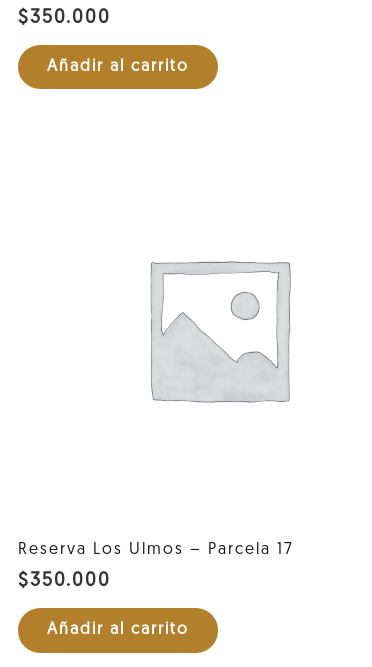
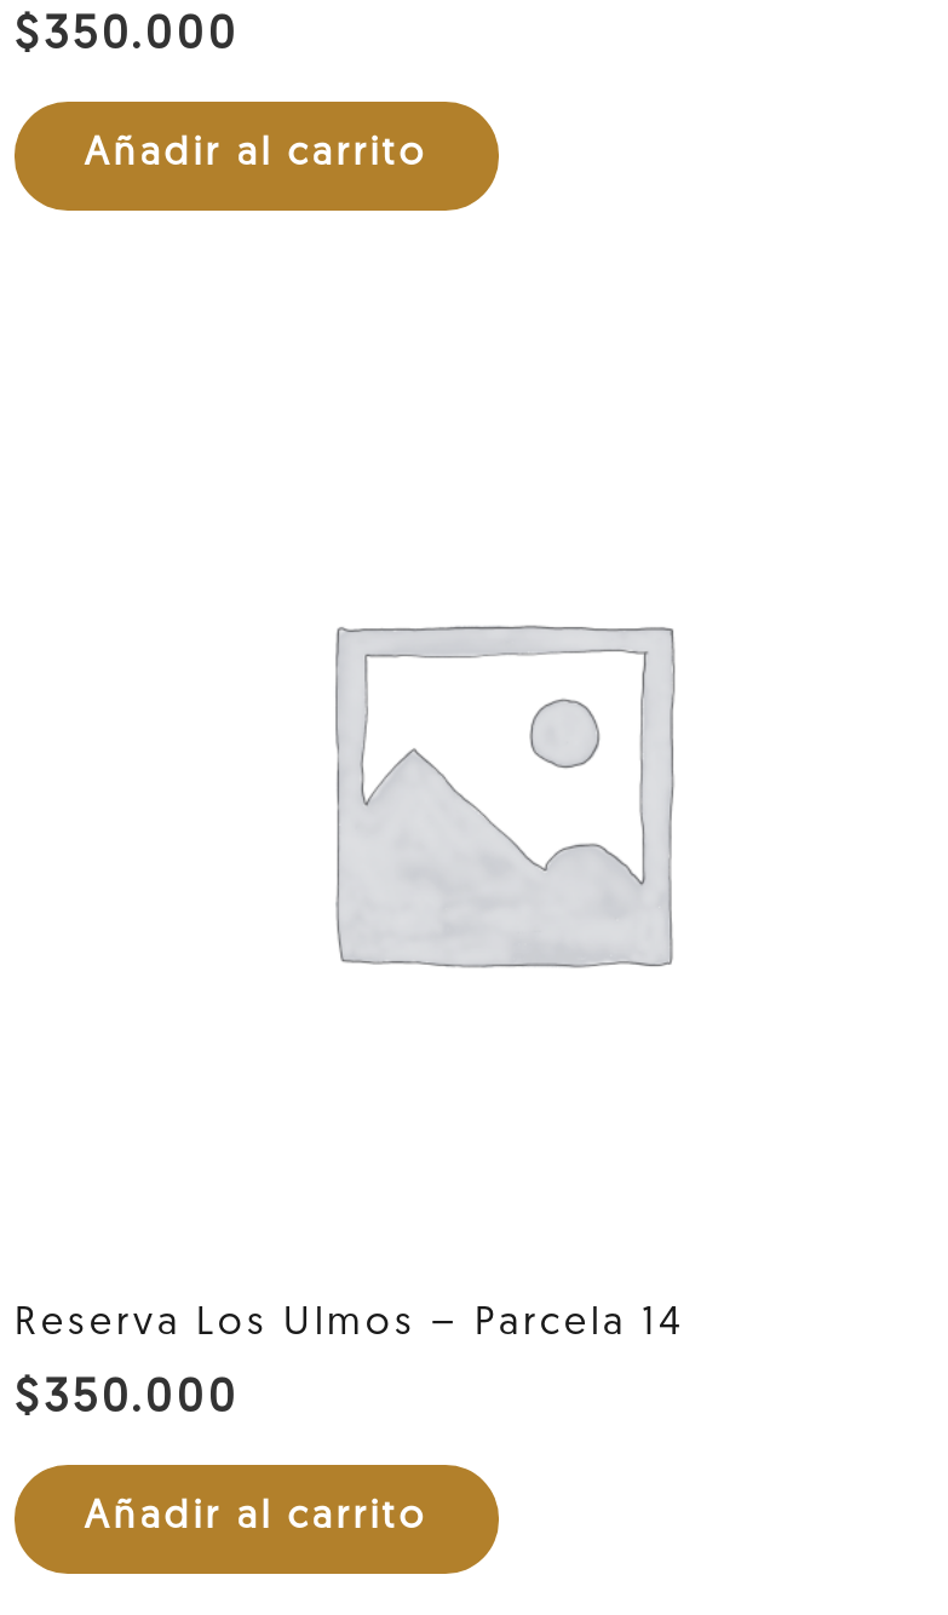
- Reserva Los Ulmos – Parcela 17
+ Reserva Los Ulmos – Parcela 14
